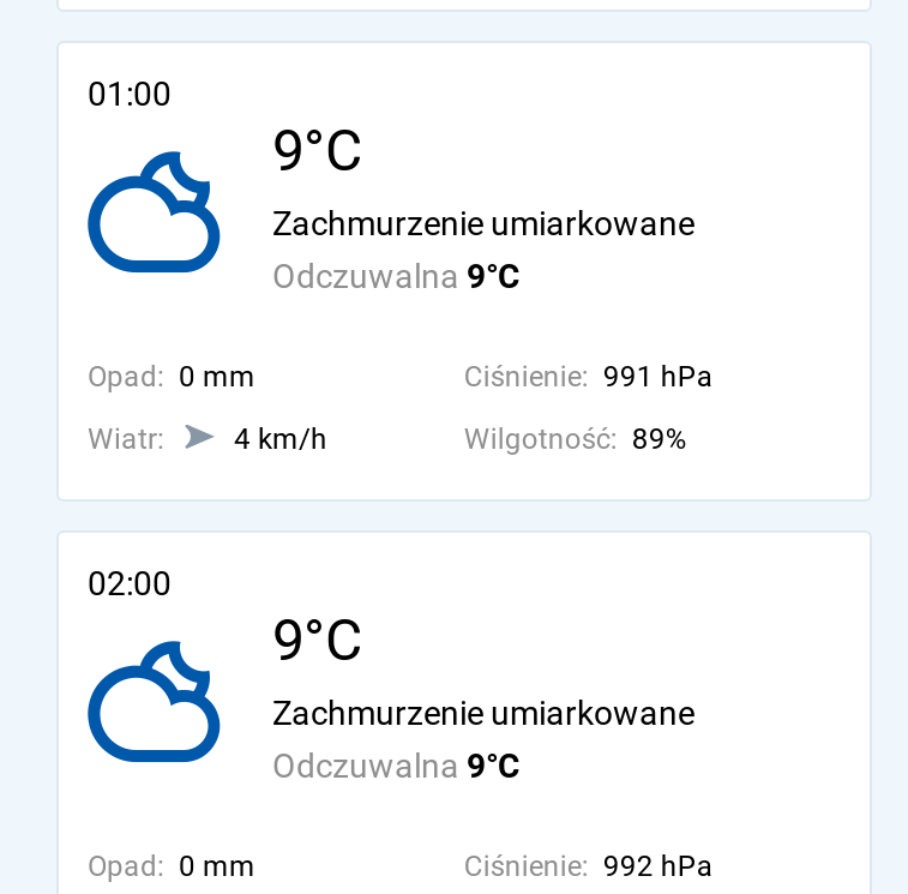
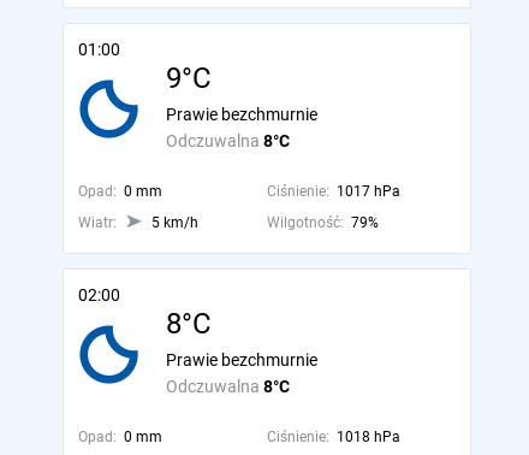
- [image]
- Odczuwalna 9°C
+ [image]
+ Odczuwalna 8°C

- Zachmurzenie umiarkowane
+ Prawie bezchmurnie

- Ciśnienie: 991 hPa
+ Ciśnienie: 1017 hPa

- 4 km/h
+ 5 km/h

- Wilgotność: 89%
+ Wilgotność: 79%

- [image]
- 9°C
+ [image]
+ 8°C

- Zachmurzenie umiarkowane
+ Prawie bezchmurnie

- Odczuwalna 9°C
+ Odczuwalna 8°C

- Ciśnienie: 992 hPa
+ Ciśnienie: 1018 hPa
